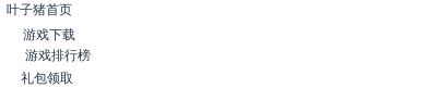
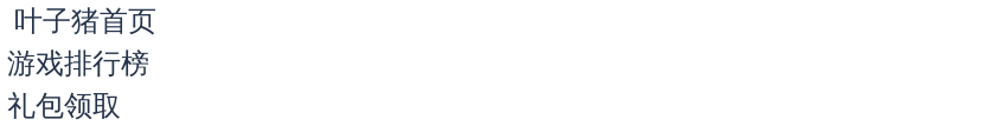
- 游戏下载
